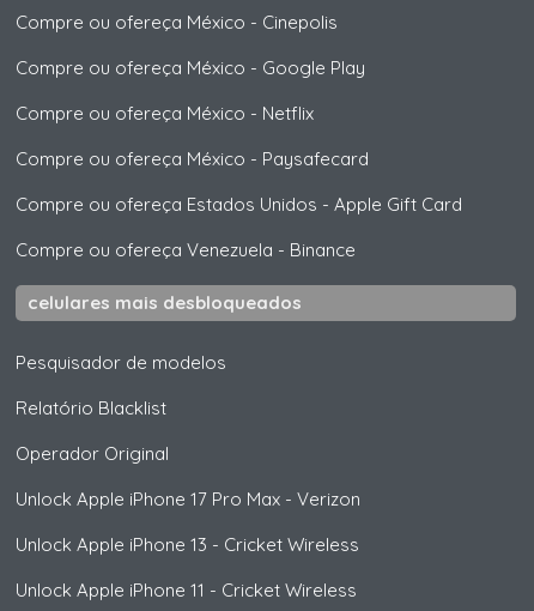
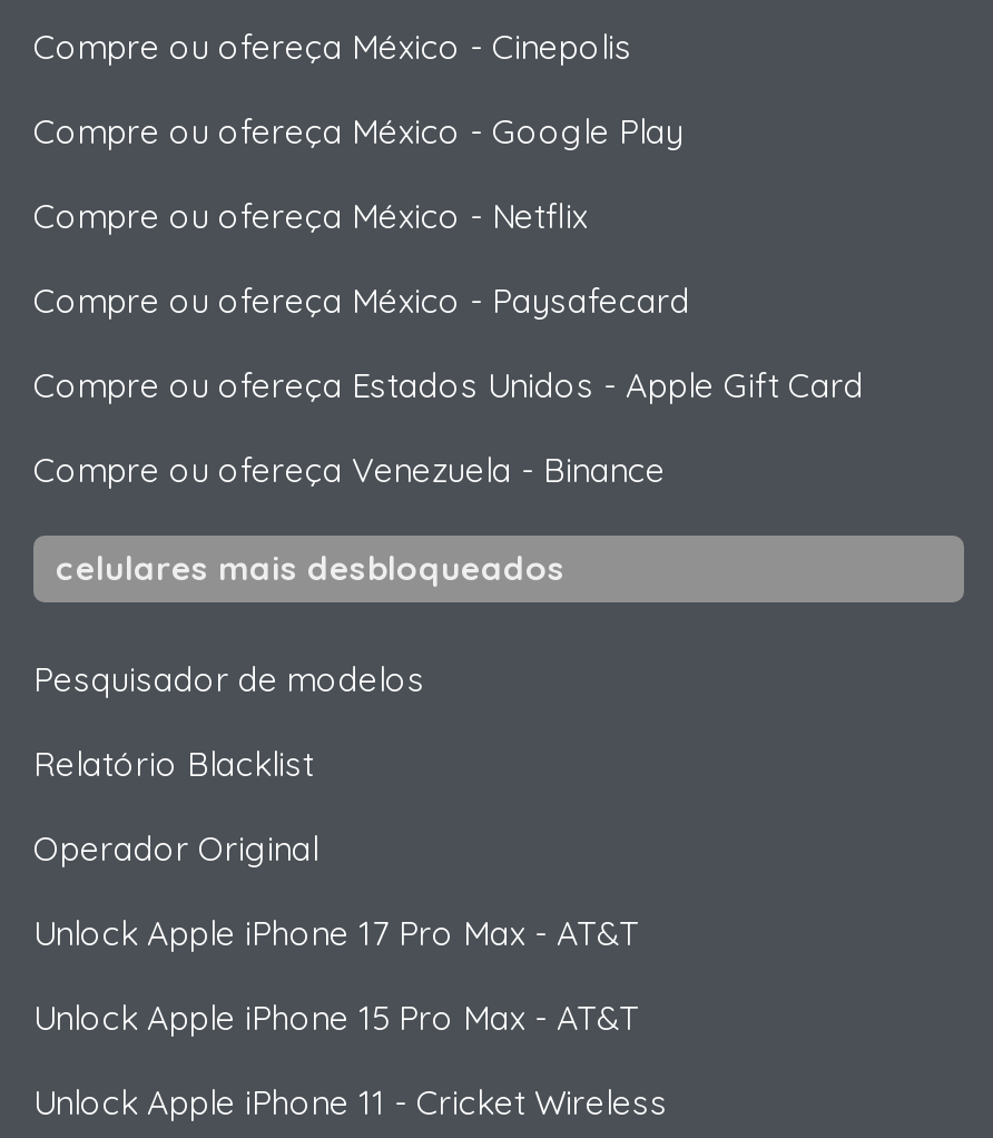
- Unlock Apple iPhone 17 Pro Max - Verizon
+ Unlock Apple iPhone 17 Pro Max - AT&T

- Unlock Apple iPhone 13 - Cricket Wireless
+ Unlock Apple iPhone 15 Pro Max - AT&T
